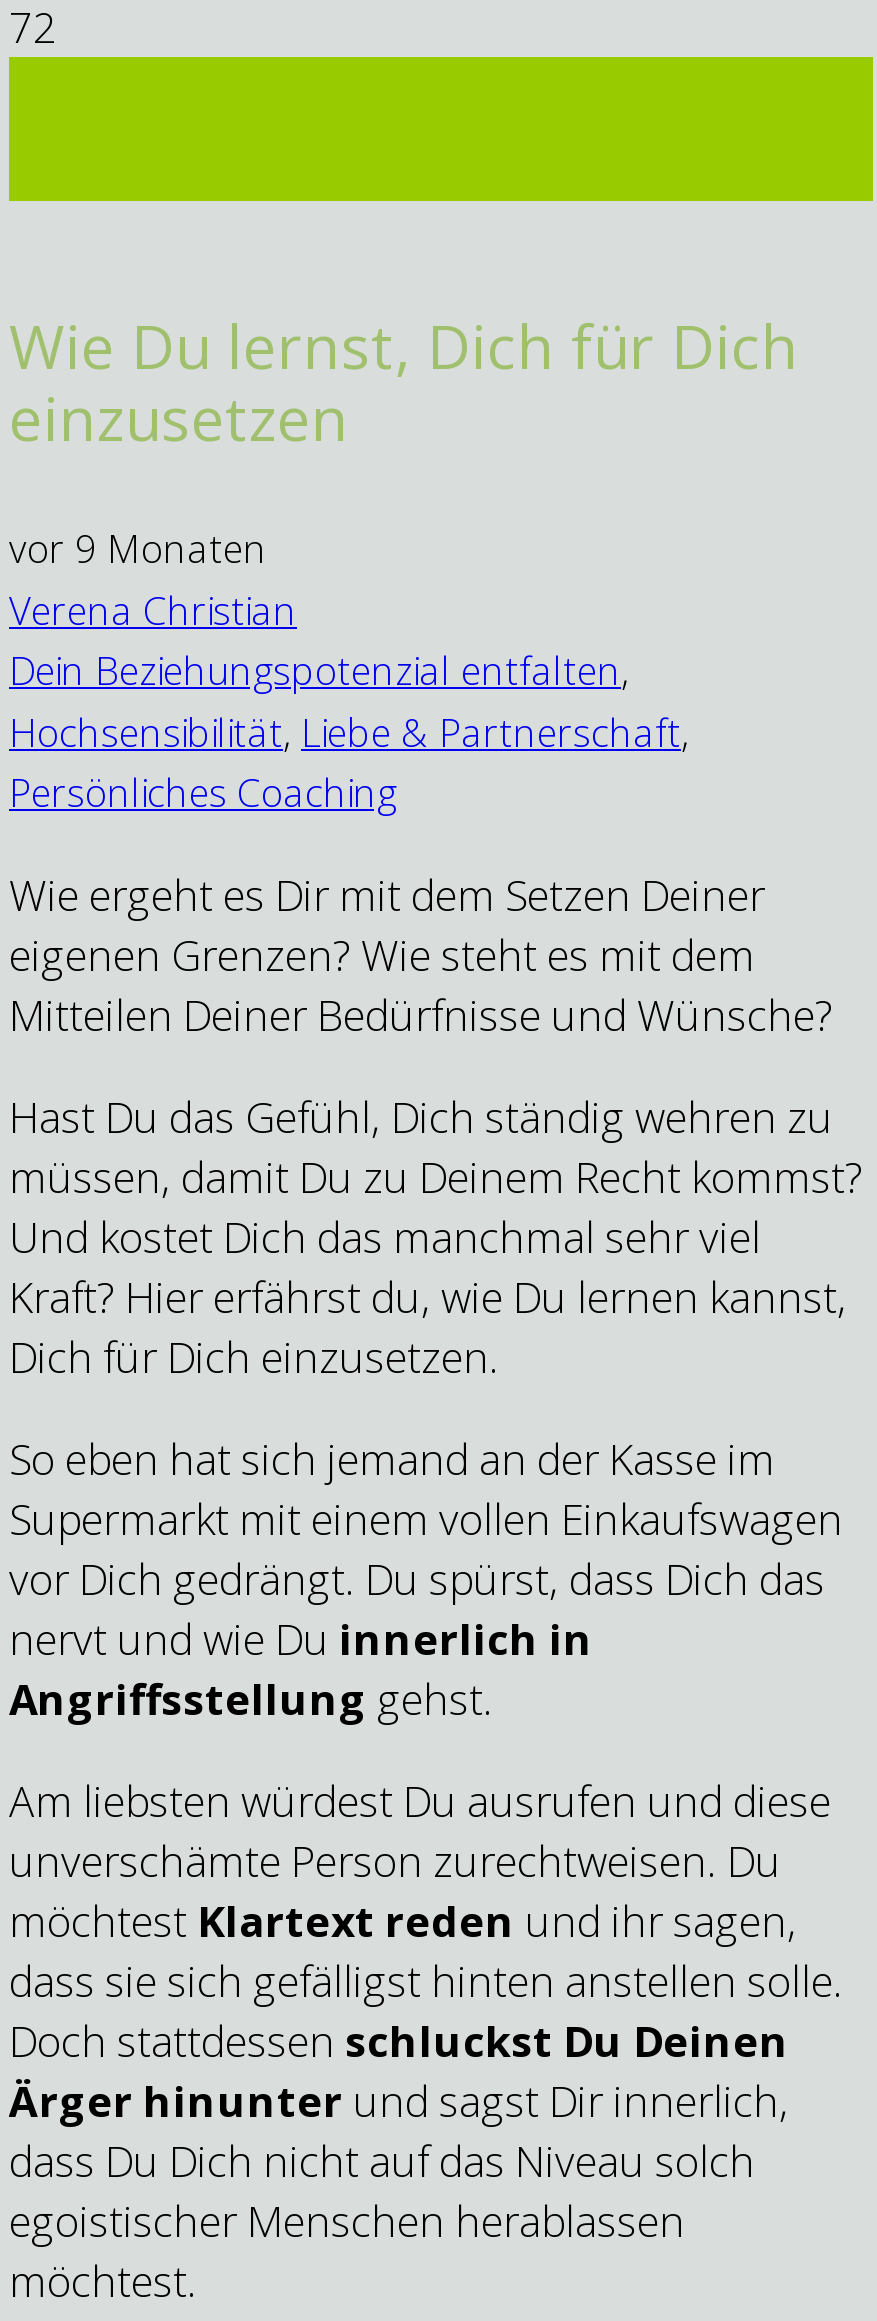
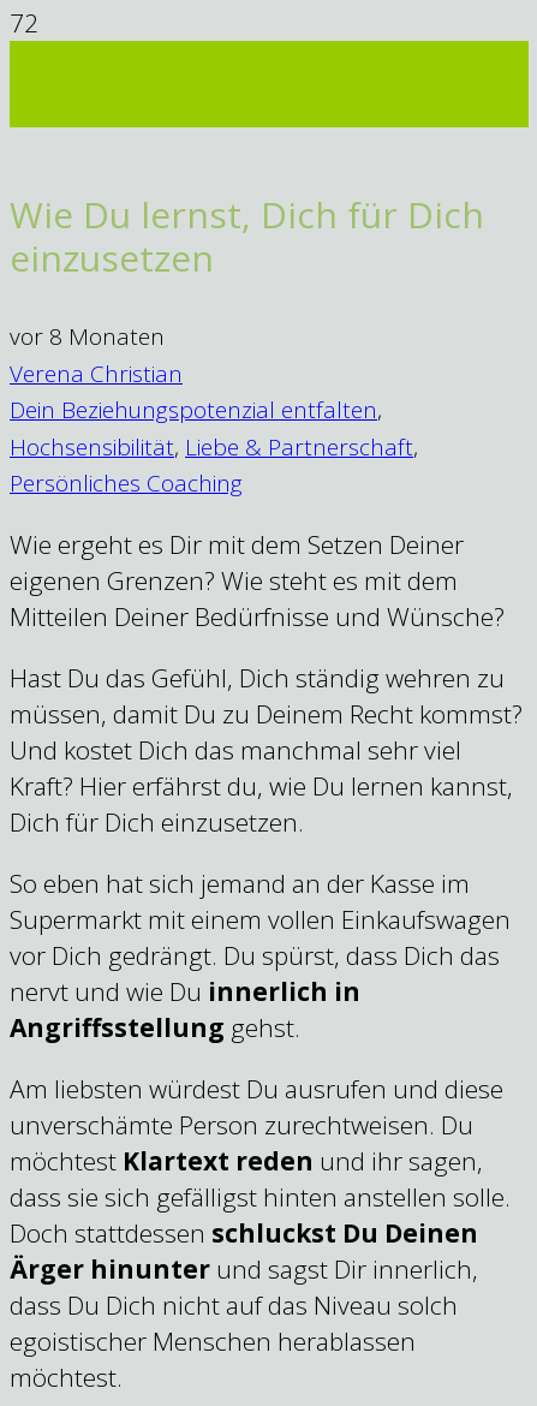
- vor 9 Monaten
+ vor 8 Monaten
